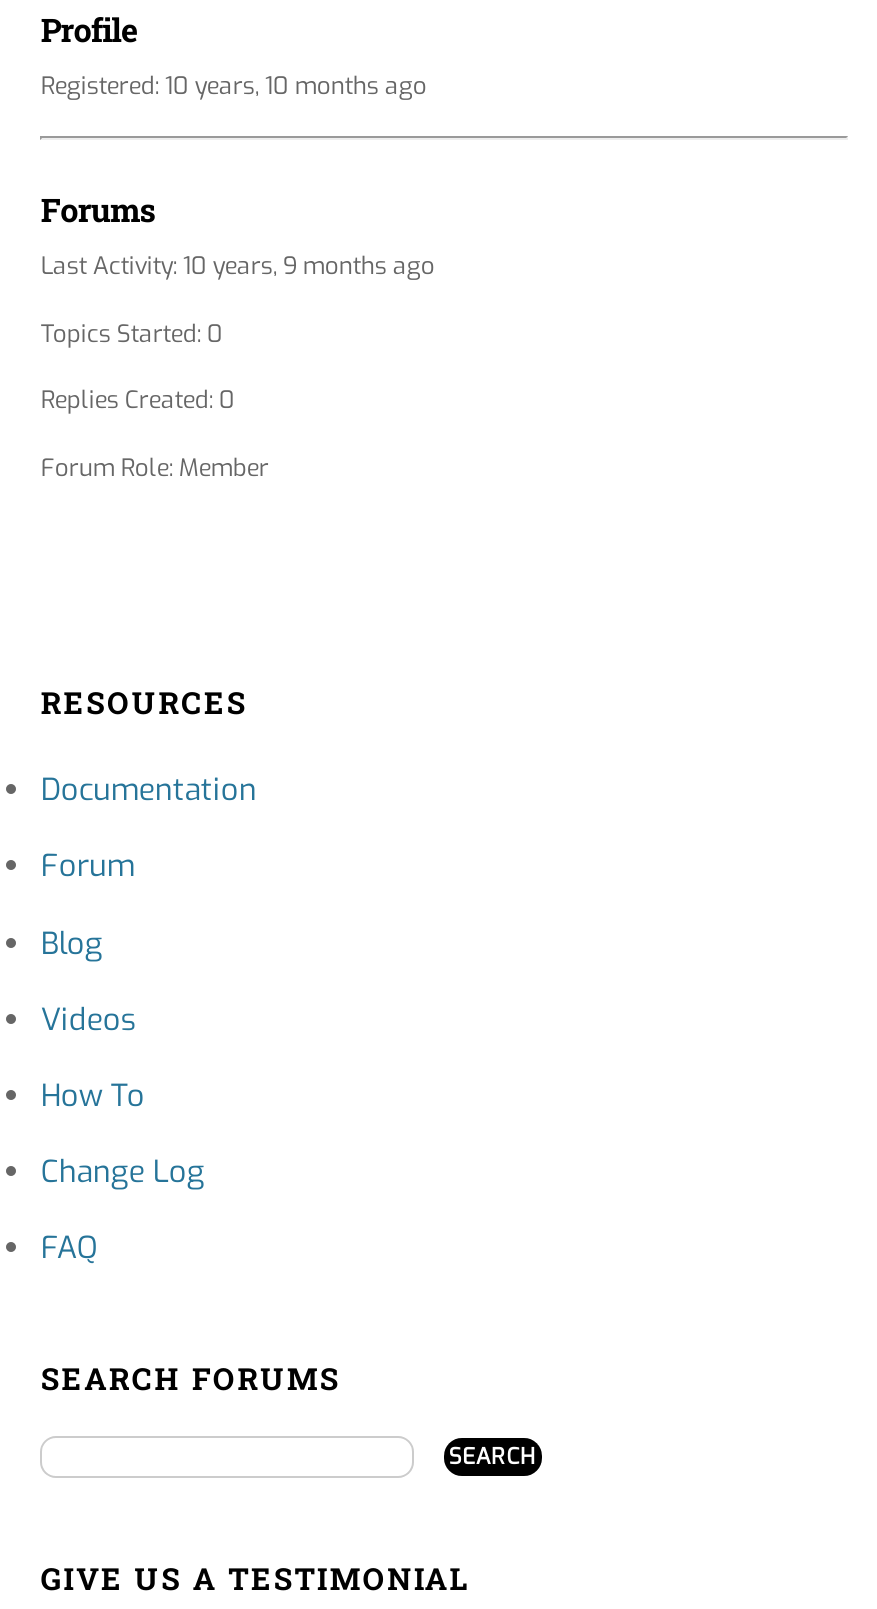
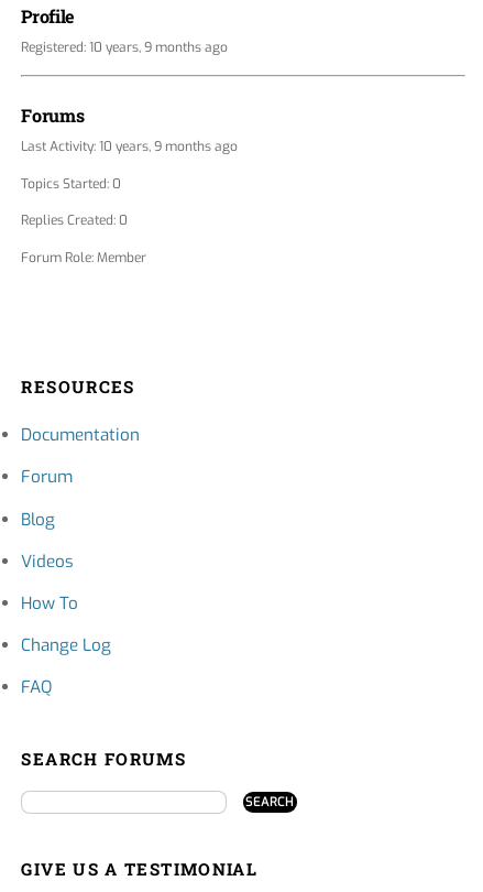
- Registered: 10 years, 10 months ago
+ Registered: 10 years, 9 months ago
